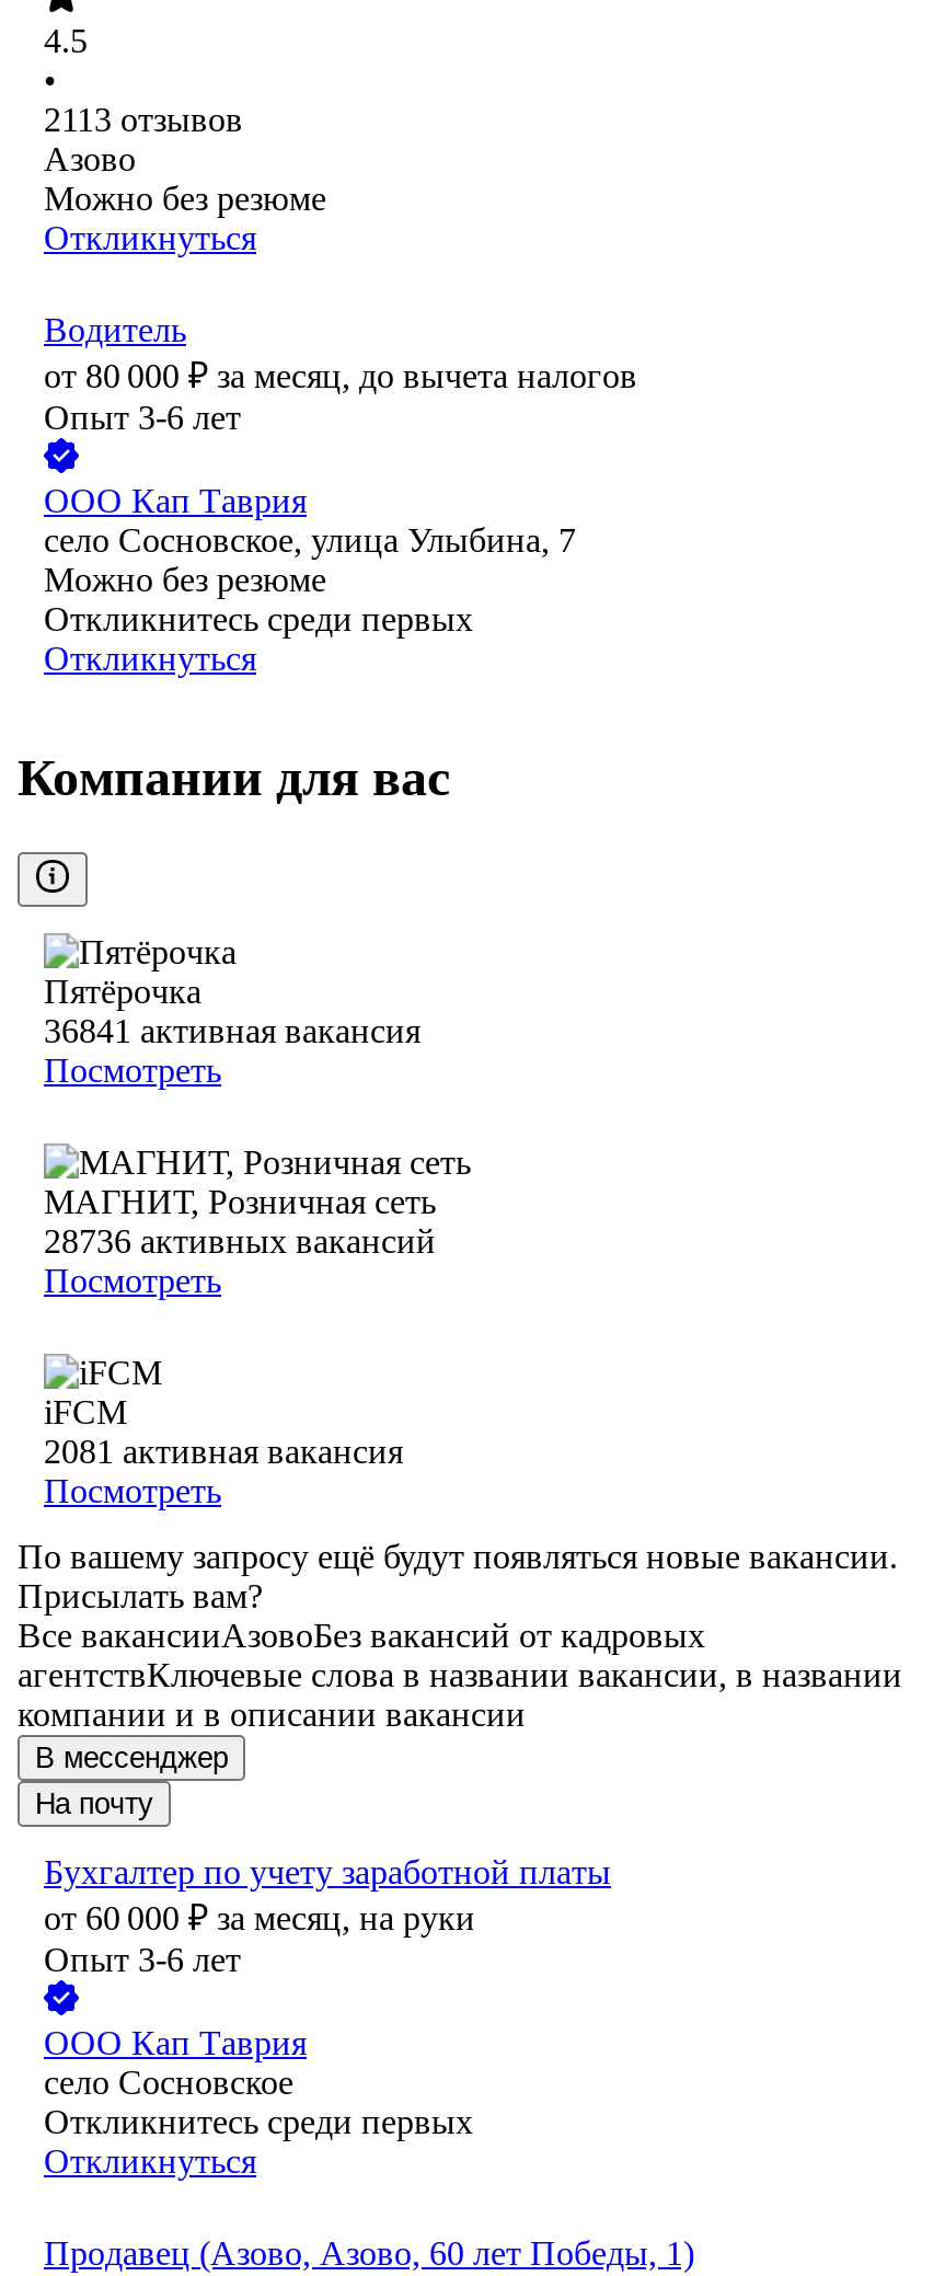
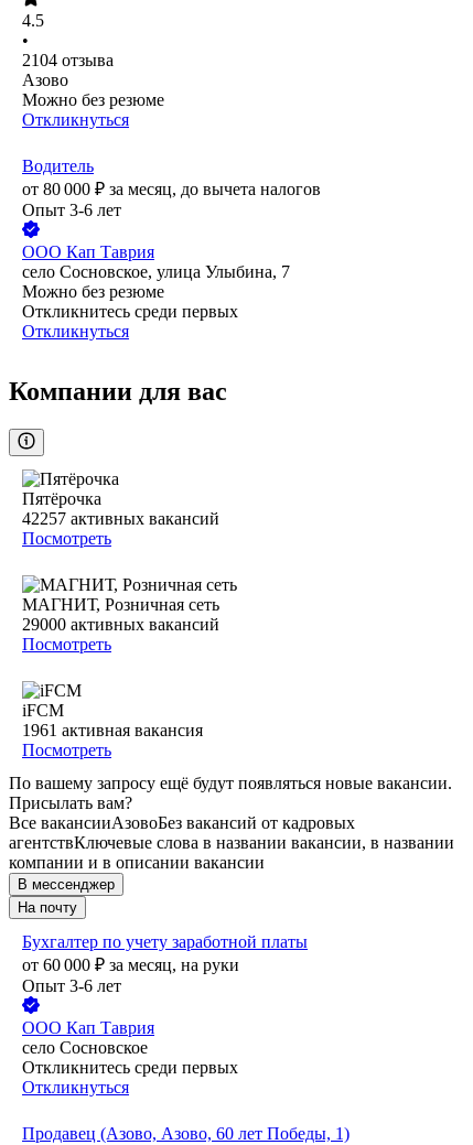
- 2113 отзывов
+ 2104 отзыва

- 36841 активная вакансия
+ 42257 активных вакансий

- 28736 активных вакансий
+ 29000 активных вакансий

- 2081 активная вакансия
+ 1961 активная вакансия
